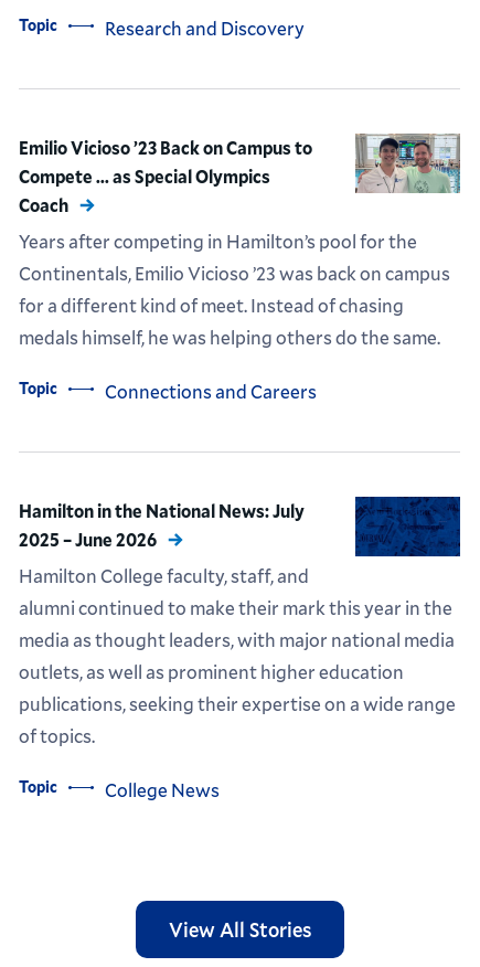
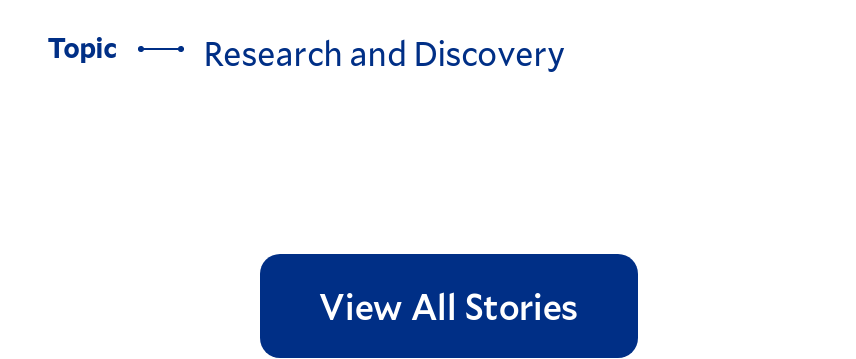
- [image]
- Emilio Vicioso ’23 Back on Campus to
- Compete ... as Special Olympics
- Coach
- Years after competing in Hamilton’s pool for the
- Continentals, Emilio Vicioso ’23 was back on campus
- for a different kind of meet. Instead of chasing
- medals himself, he was helping others do the same.
- Topic
- Connections and Careers

- [image]
- Hamilton in the National News: July
- 2025 – June 2026
- Hamilton College faculty, staff, and
- alumni continued to make their mark this year in the
- media as thought leaders, with major national media
- outlets, as well as prominent higher education
- publications, seeking their expertise on a wide range
- of topics.
- Topic
- College News
